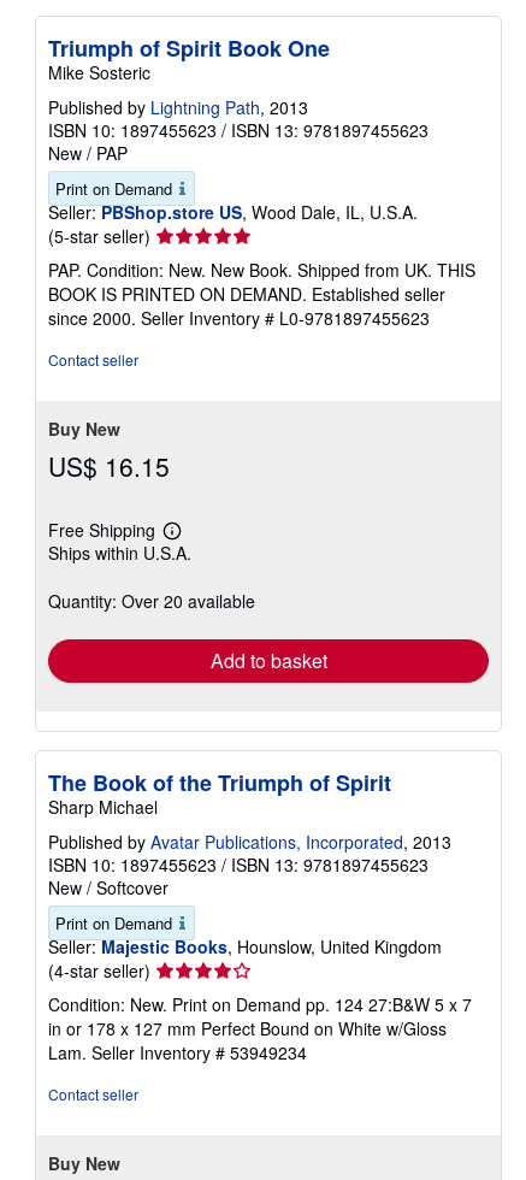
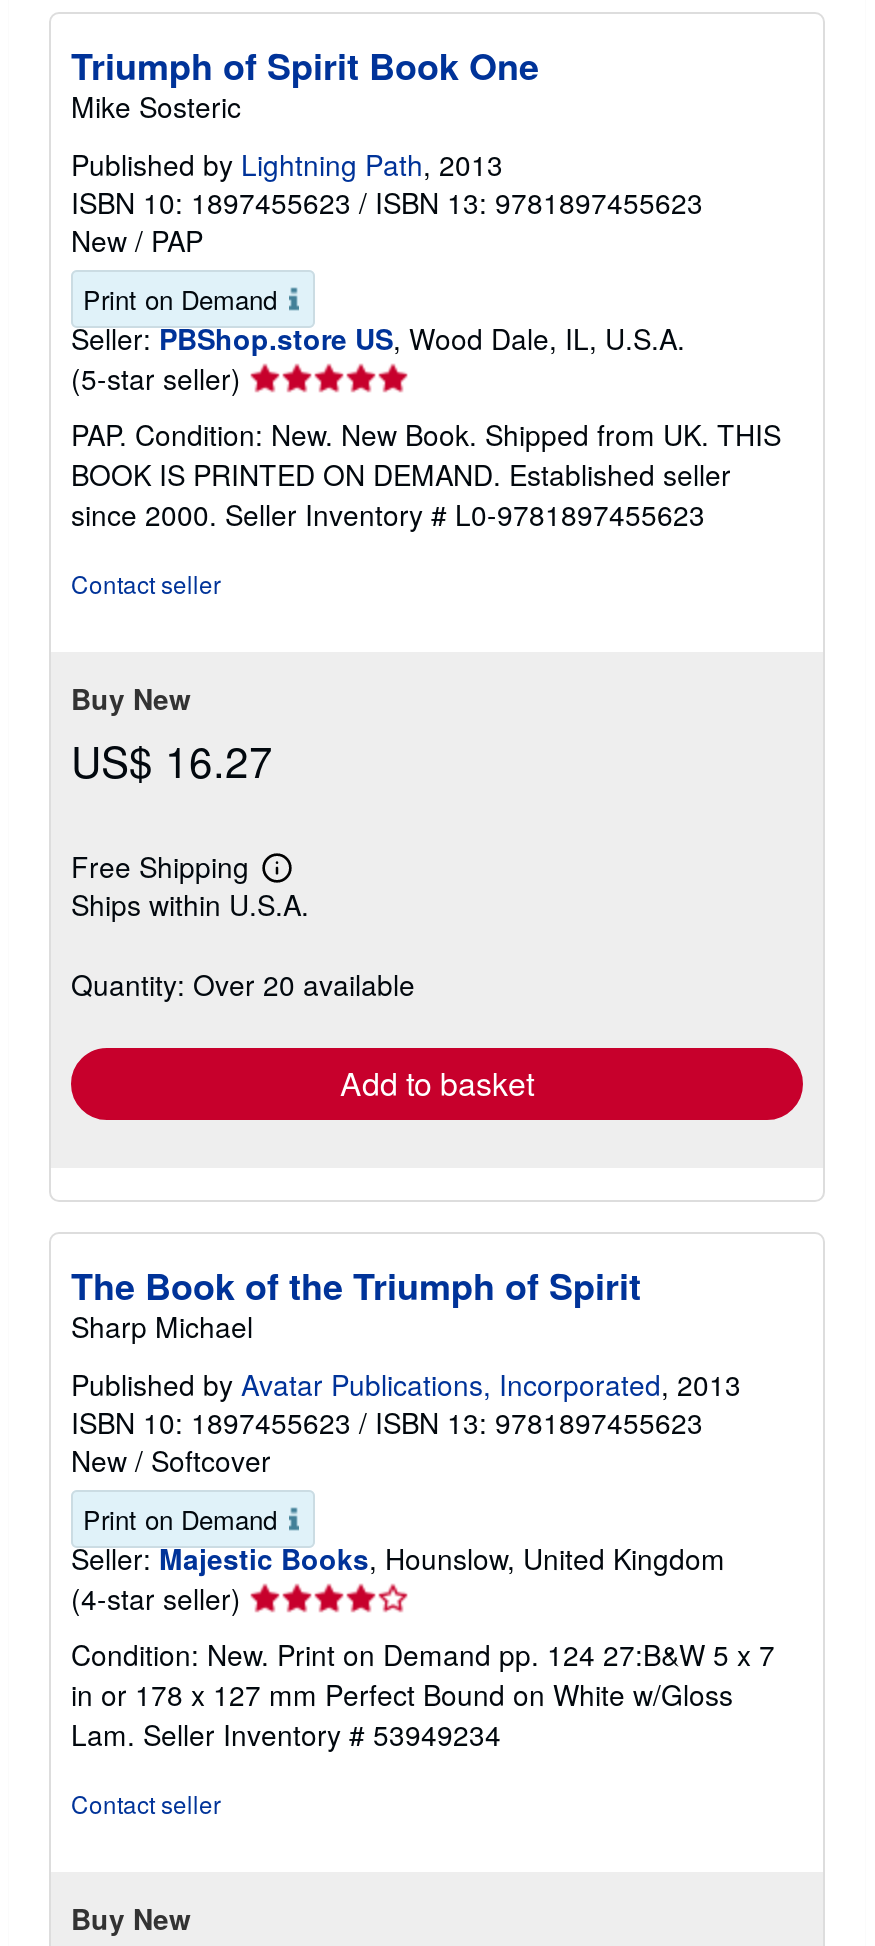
- US$ 16.15
+ US$ 16.27
